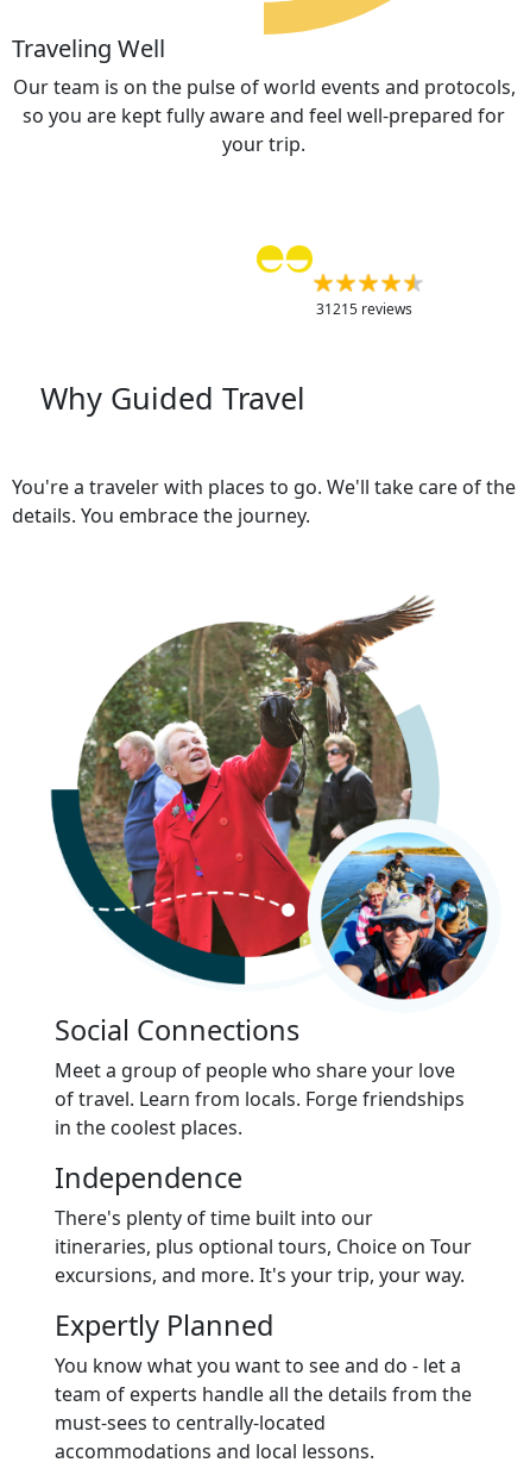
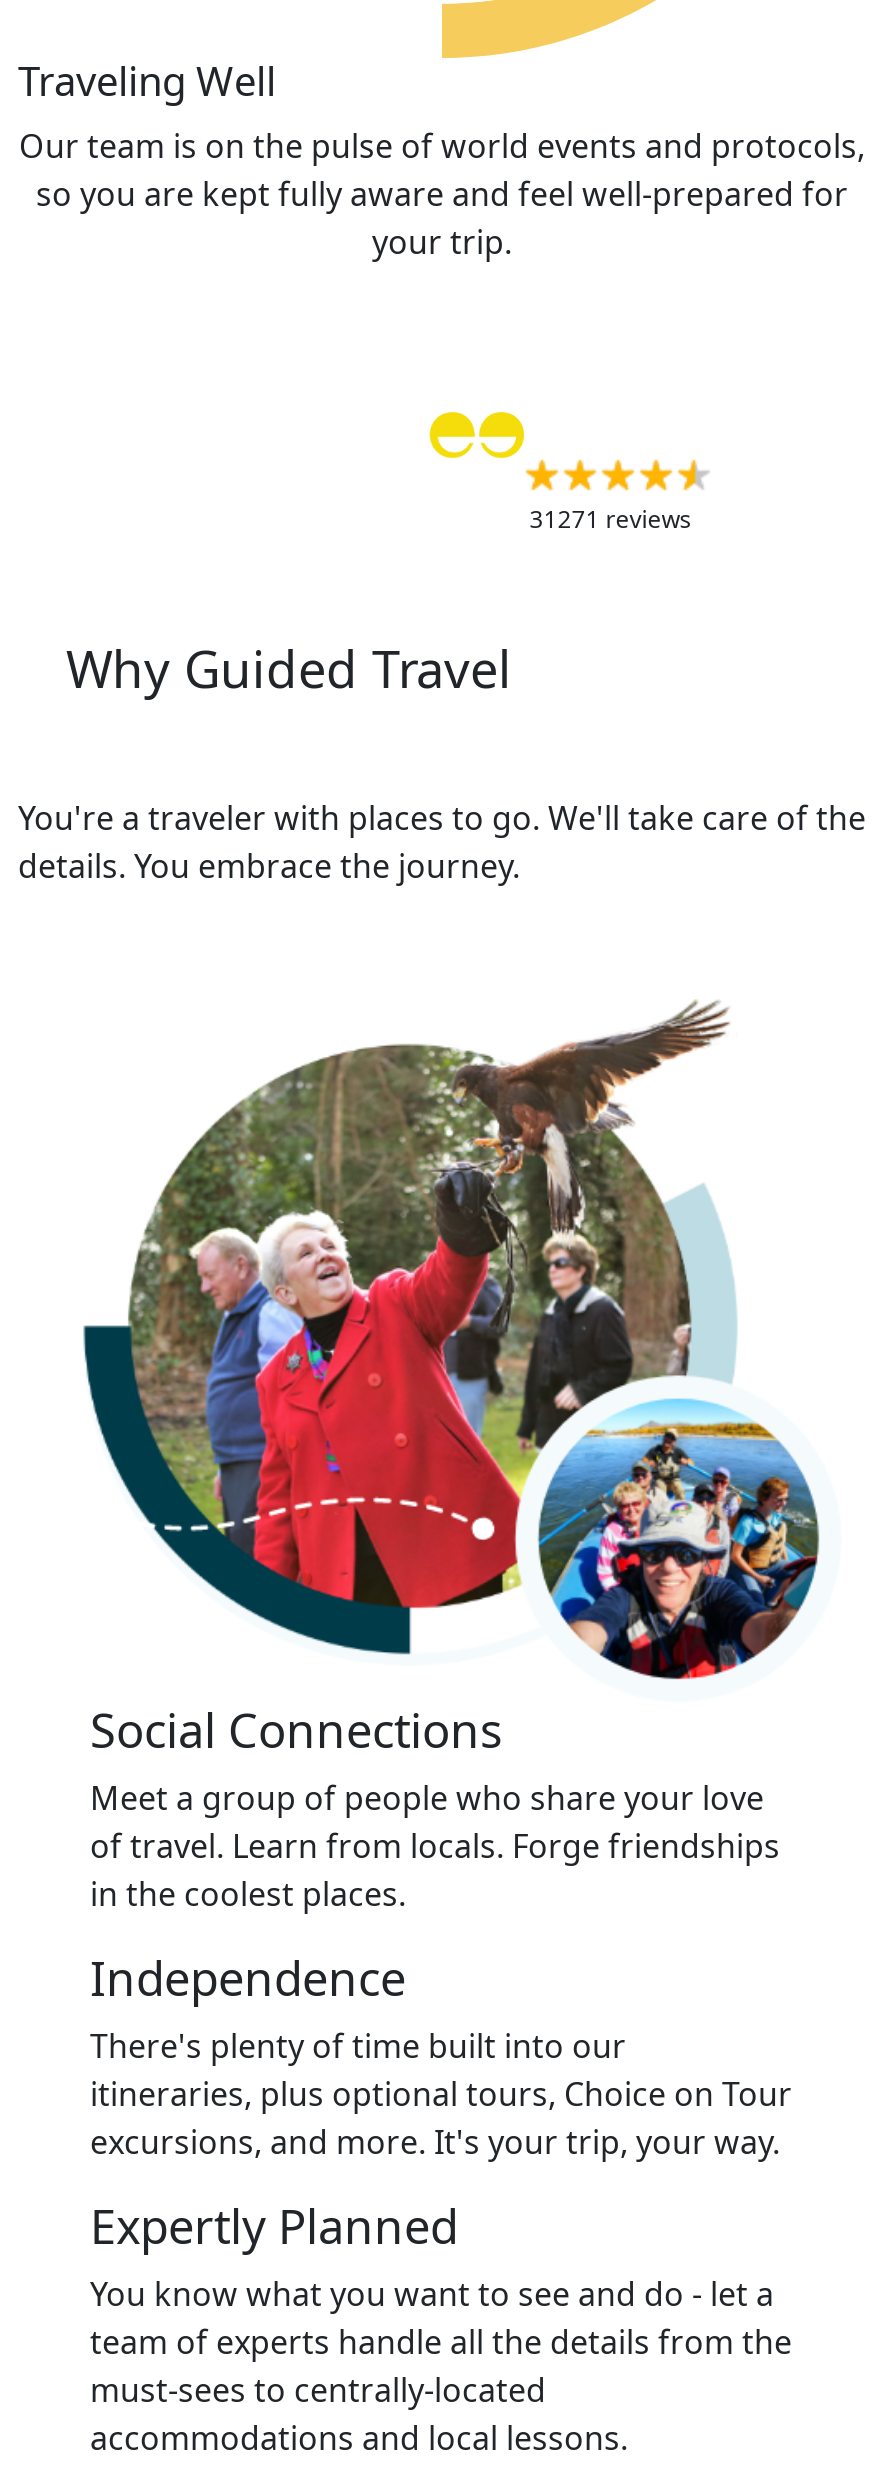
- 31215 reviews
+ 31271 reviews
